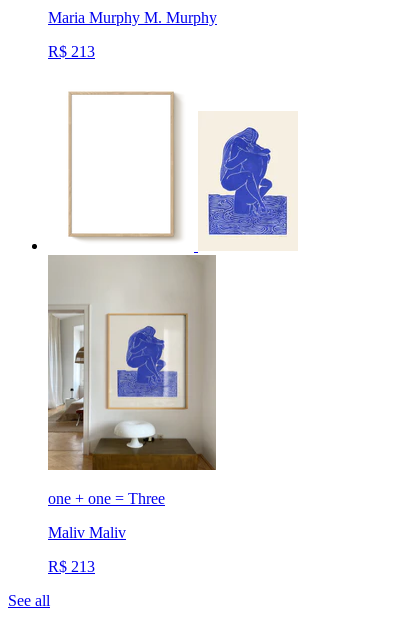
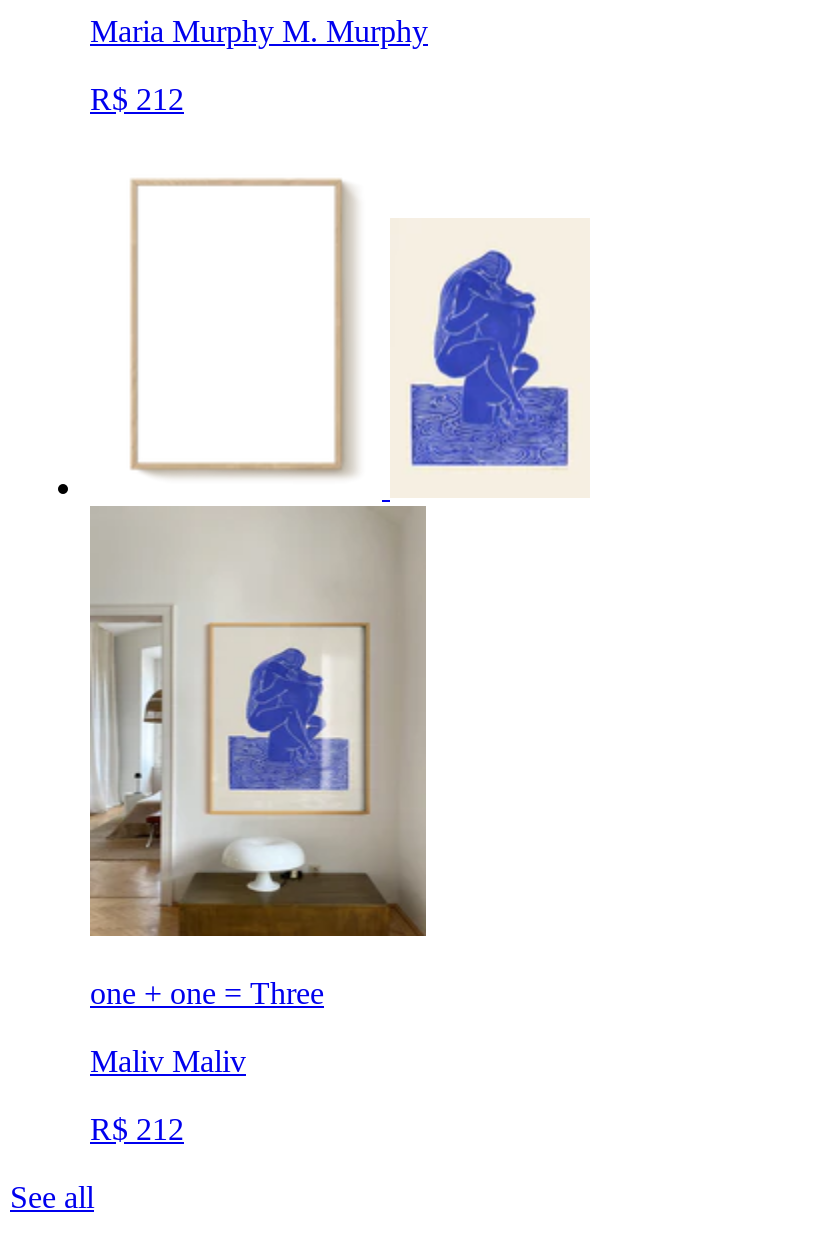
- R$ 213
+ R$ 212

- R$ 213
+ R$ 212
